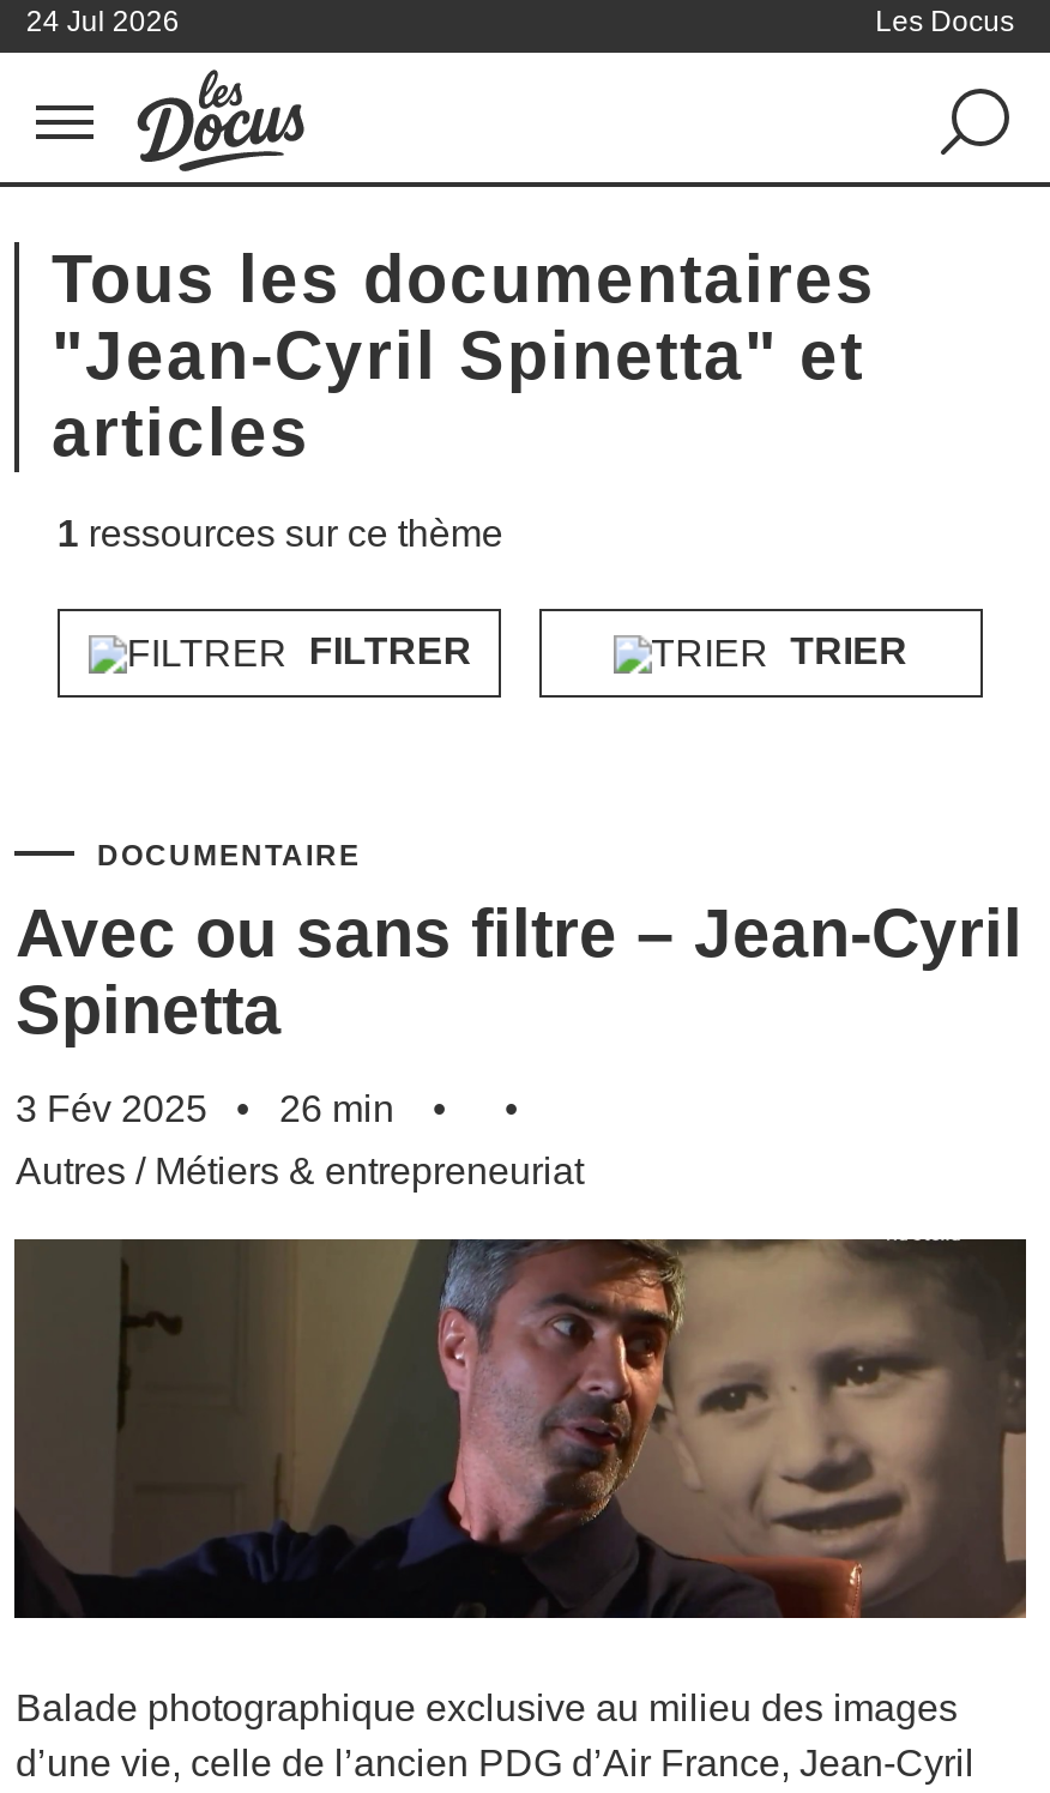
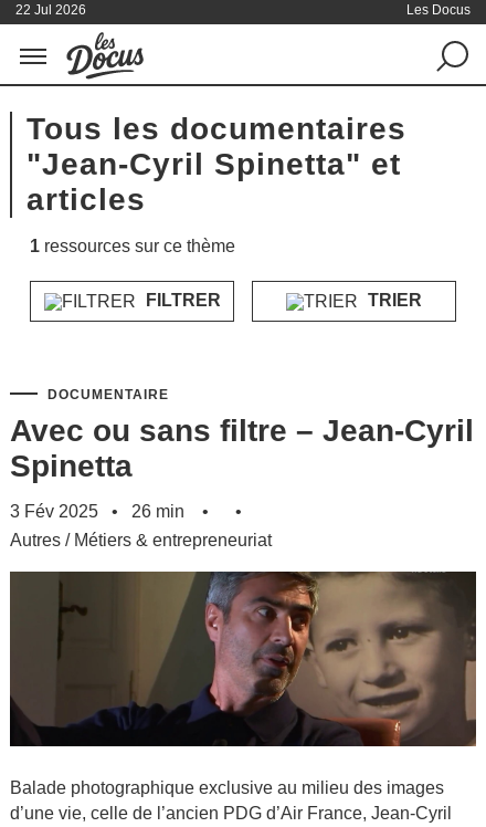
- 24 Jul 2026
+ 22 Jul 2026
